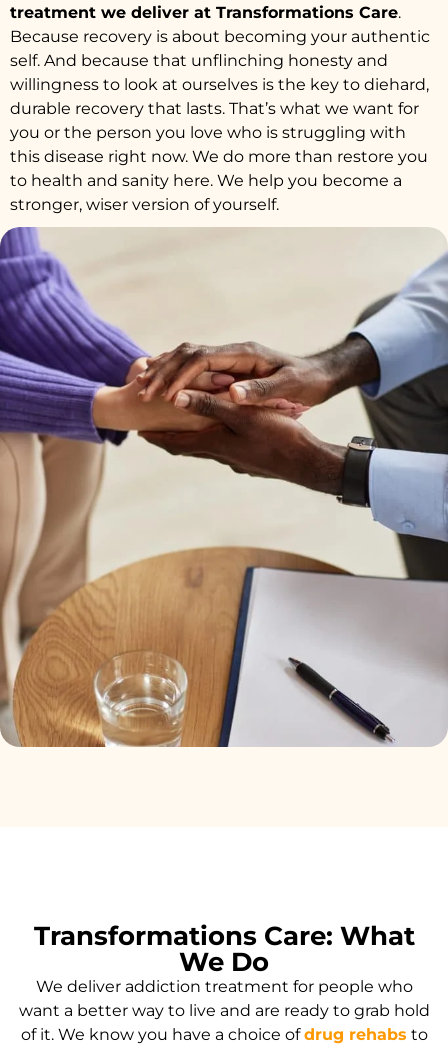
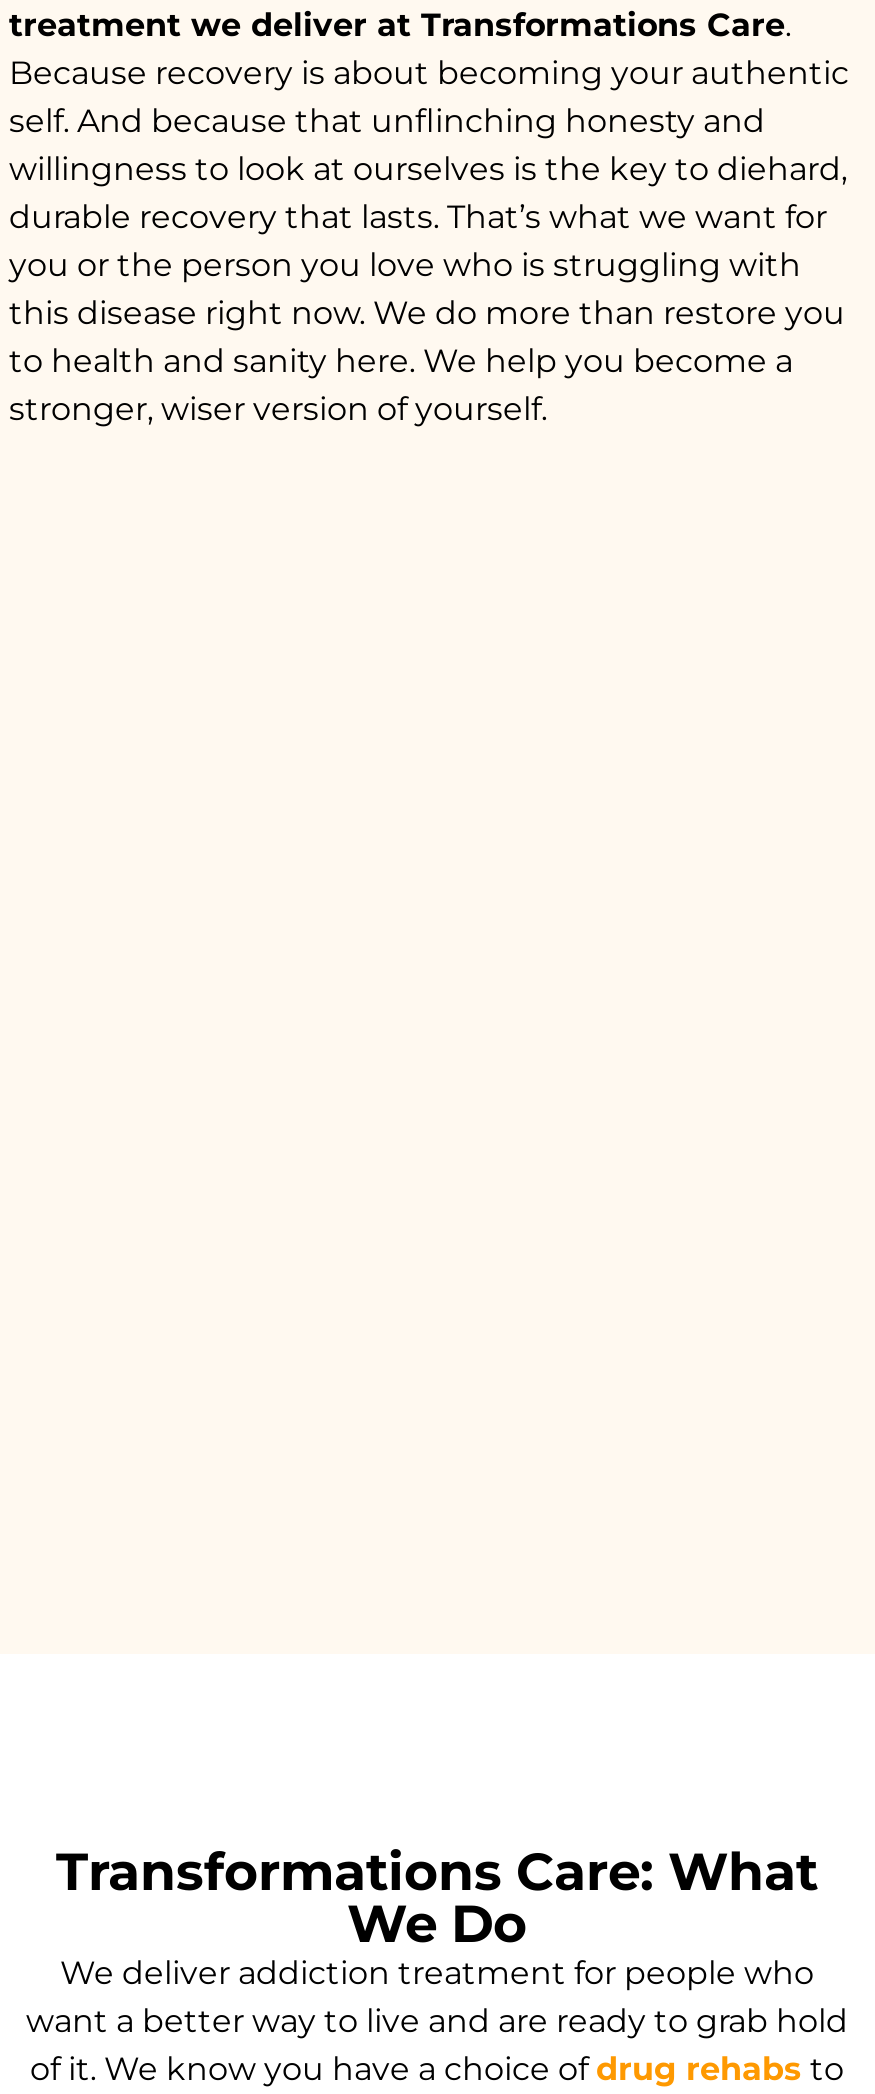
- [image]
